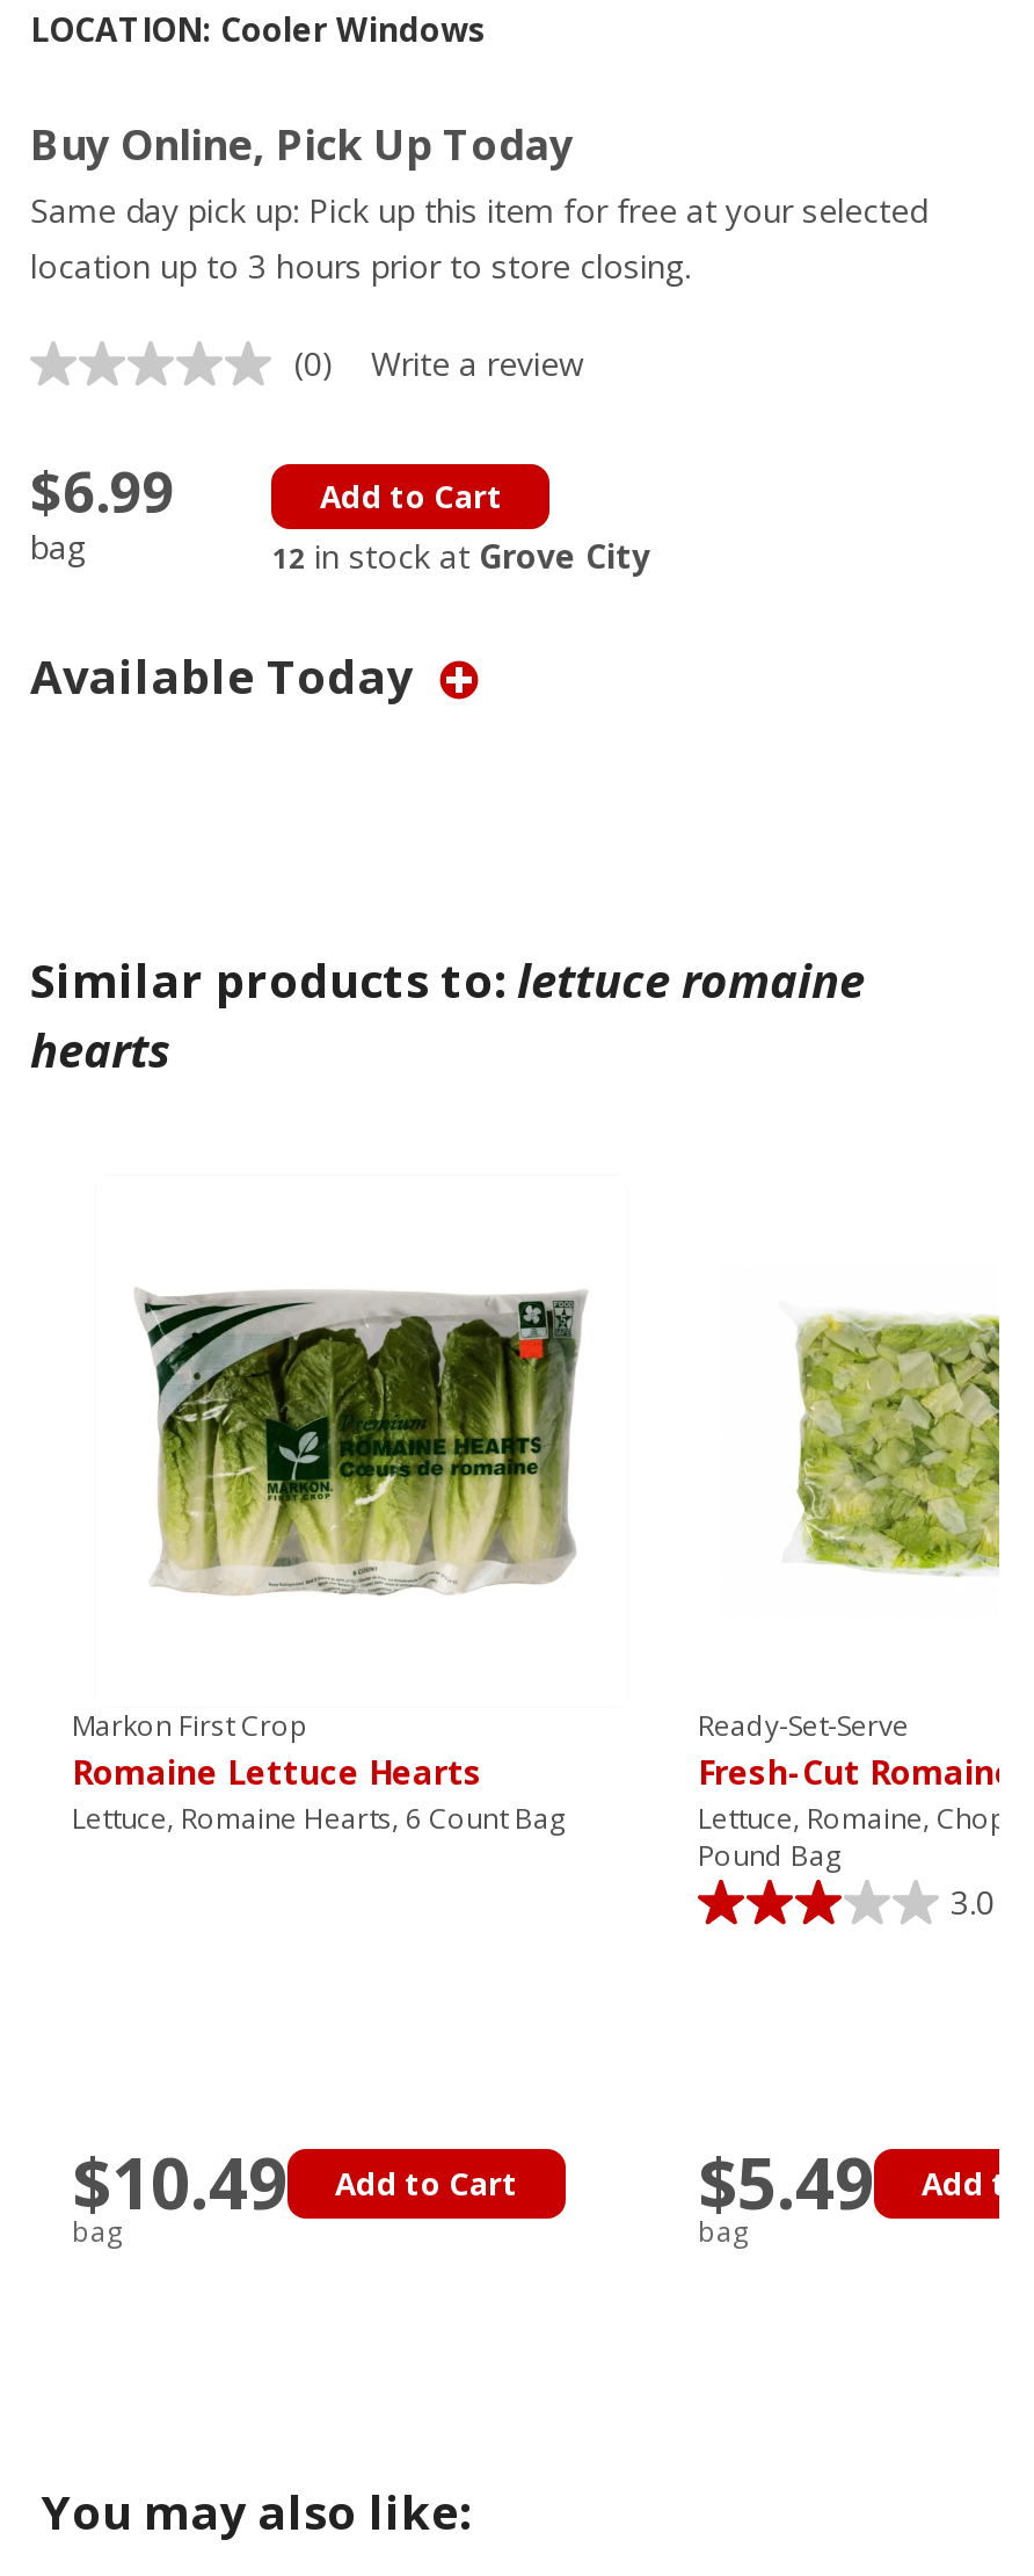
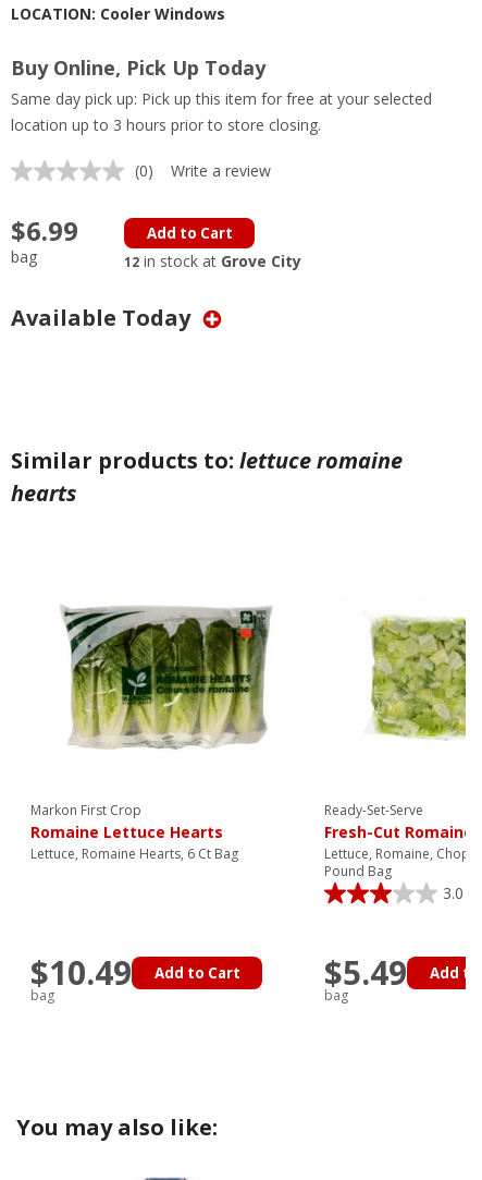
- Lettuce, Romaine Hearts, 6 Count Bag
+ Lettuce, Romaine Hearts, 6 Ct Bag
